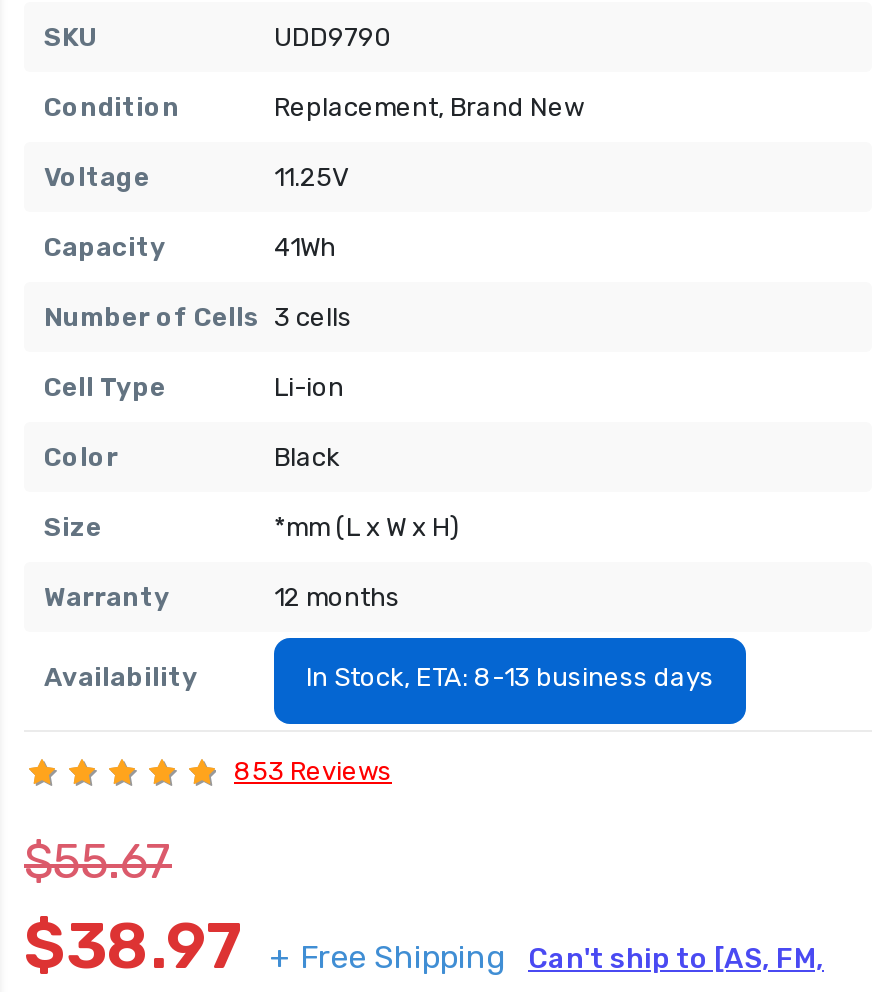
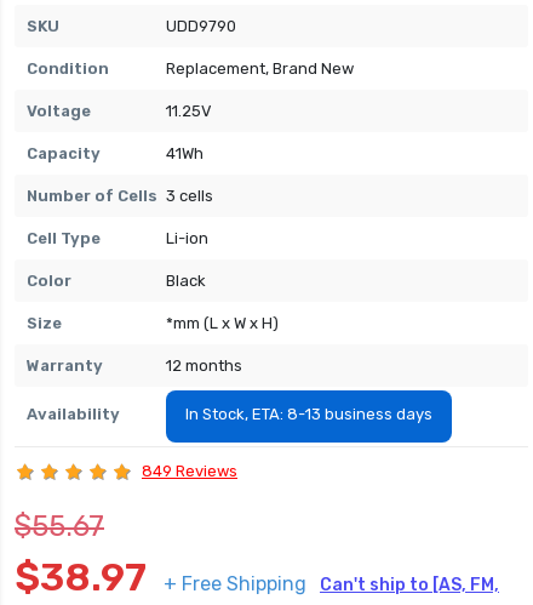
- 853 Reviews
+ 849 Reviews
